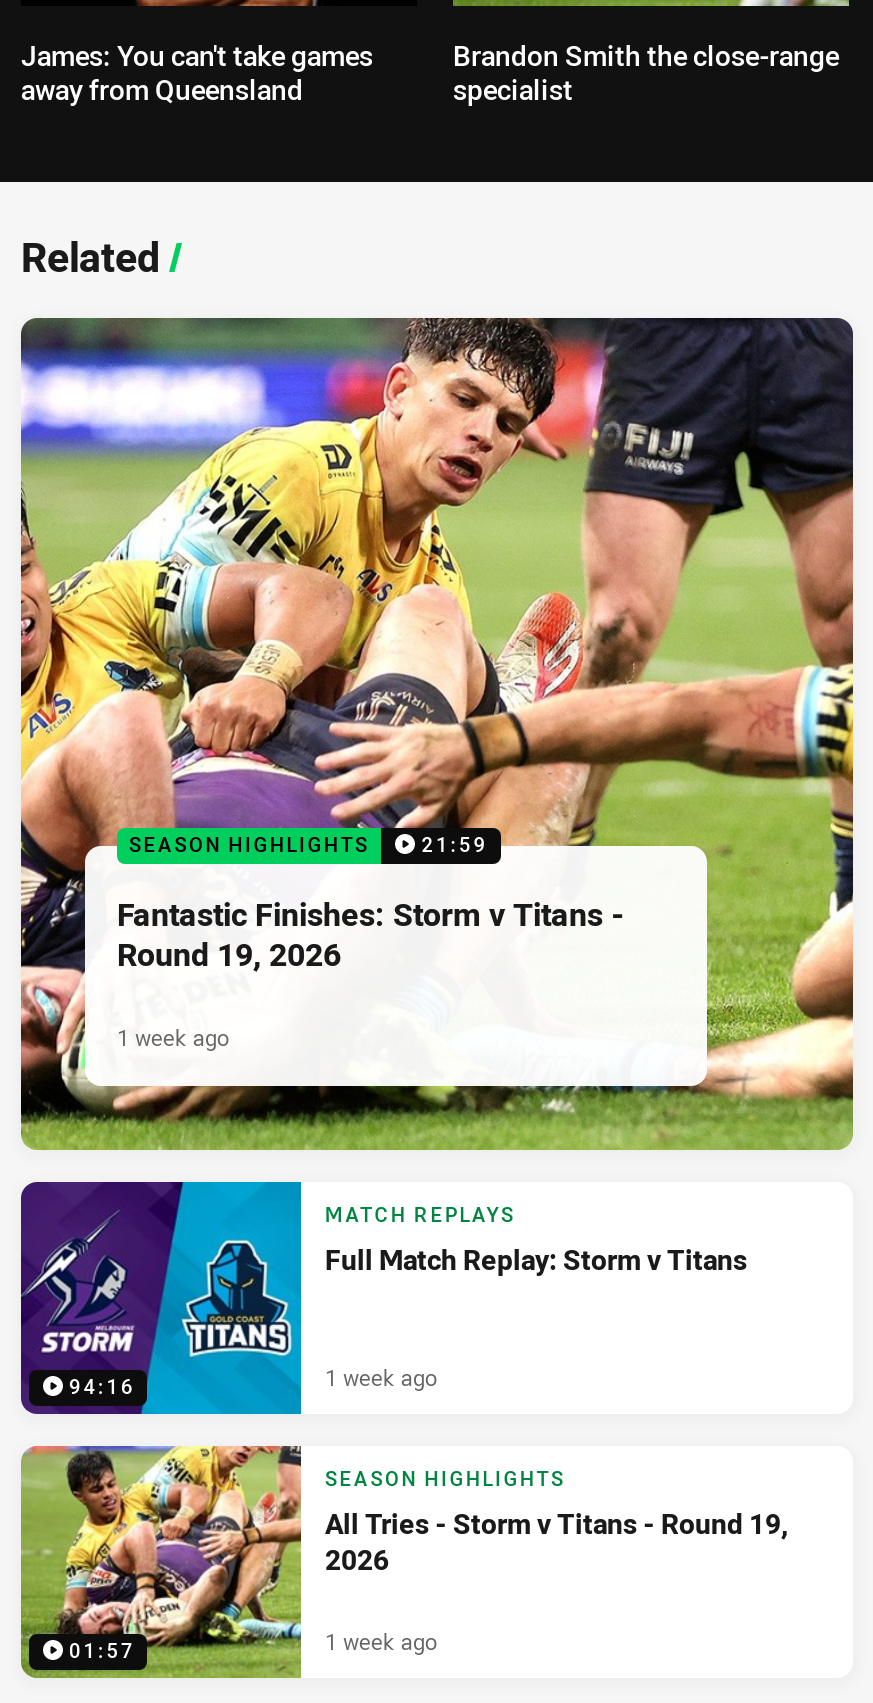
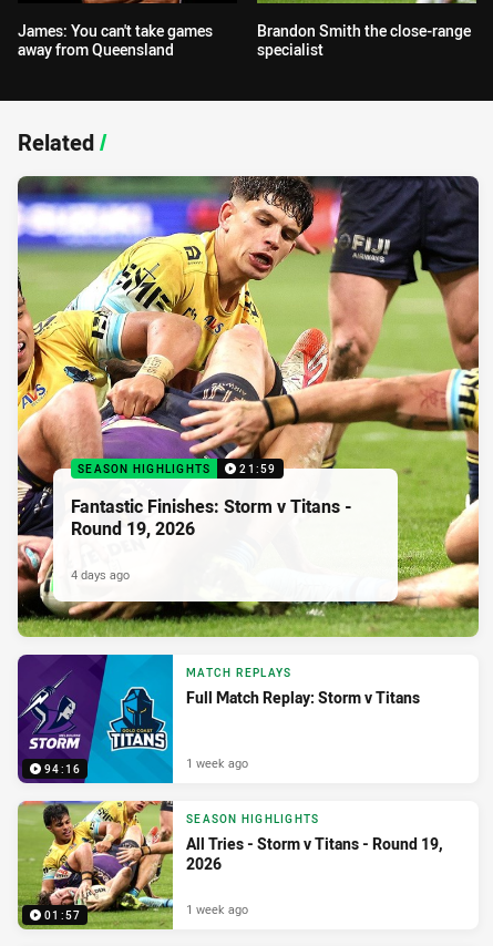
- 1 week ago
+ 4 days ago
